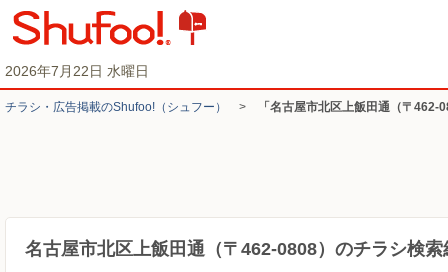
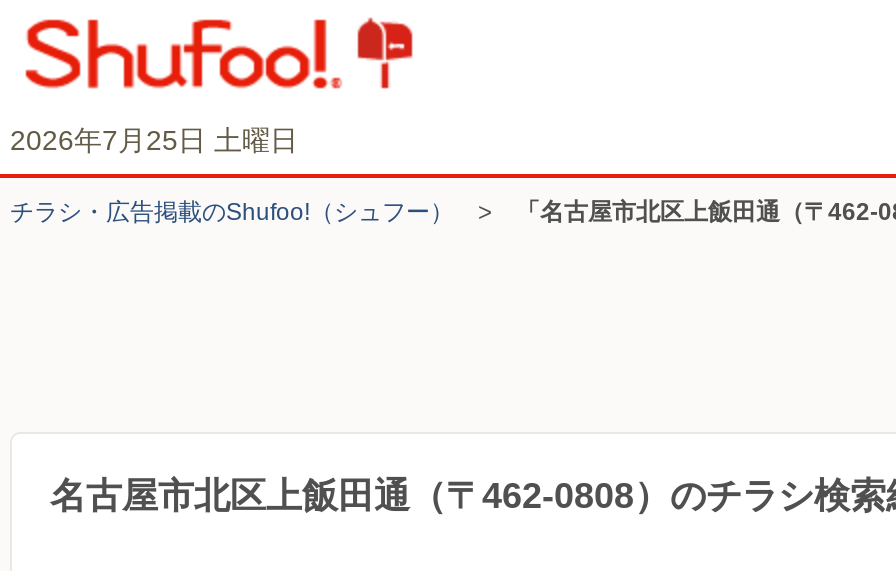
- 2026年7月22日 水曜日
+ 2026年7月25日 土曜日
